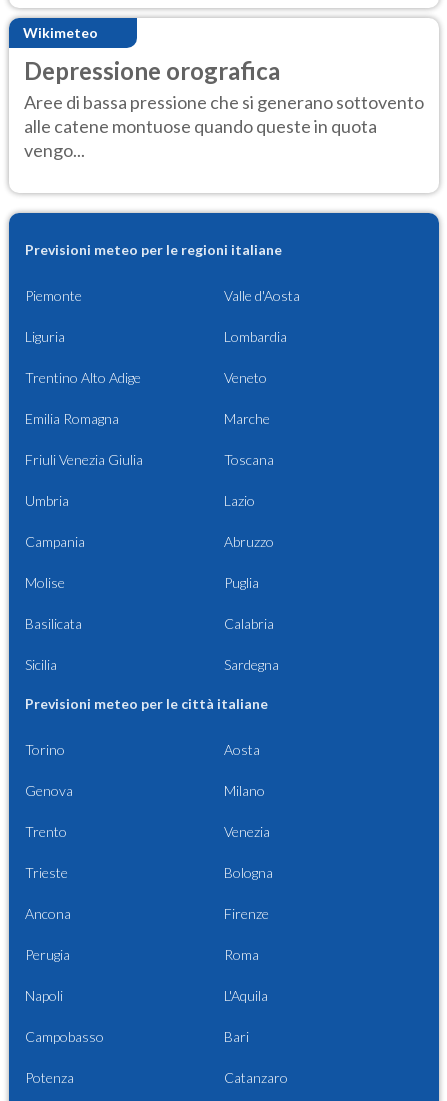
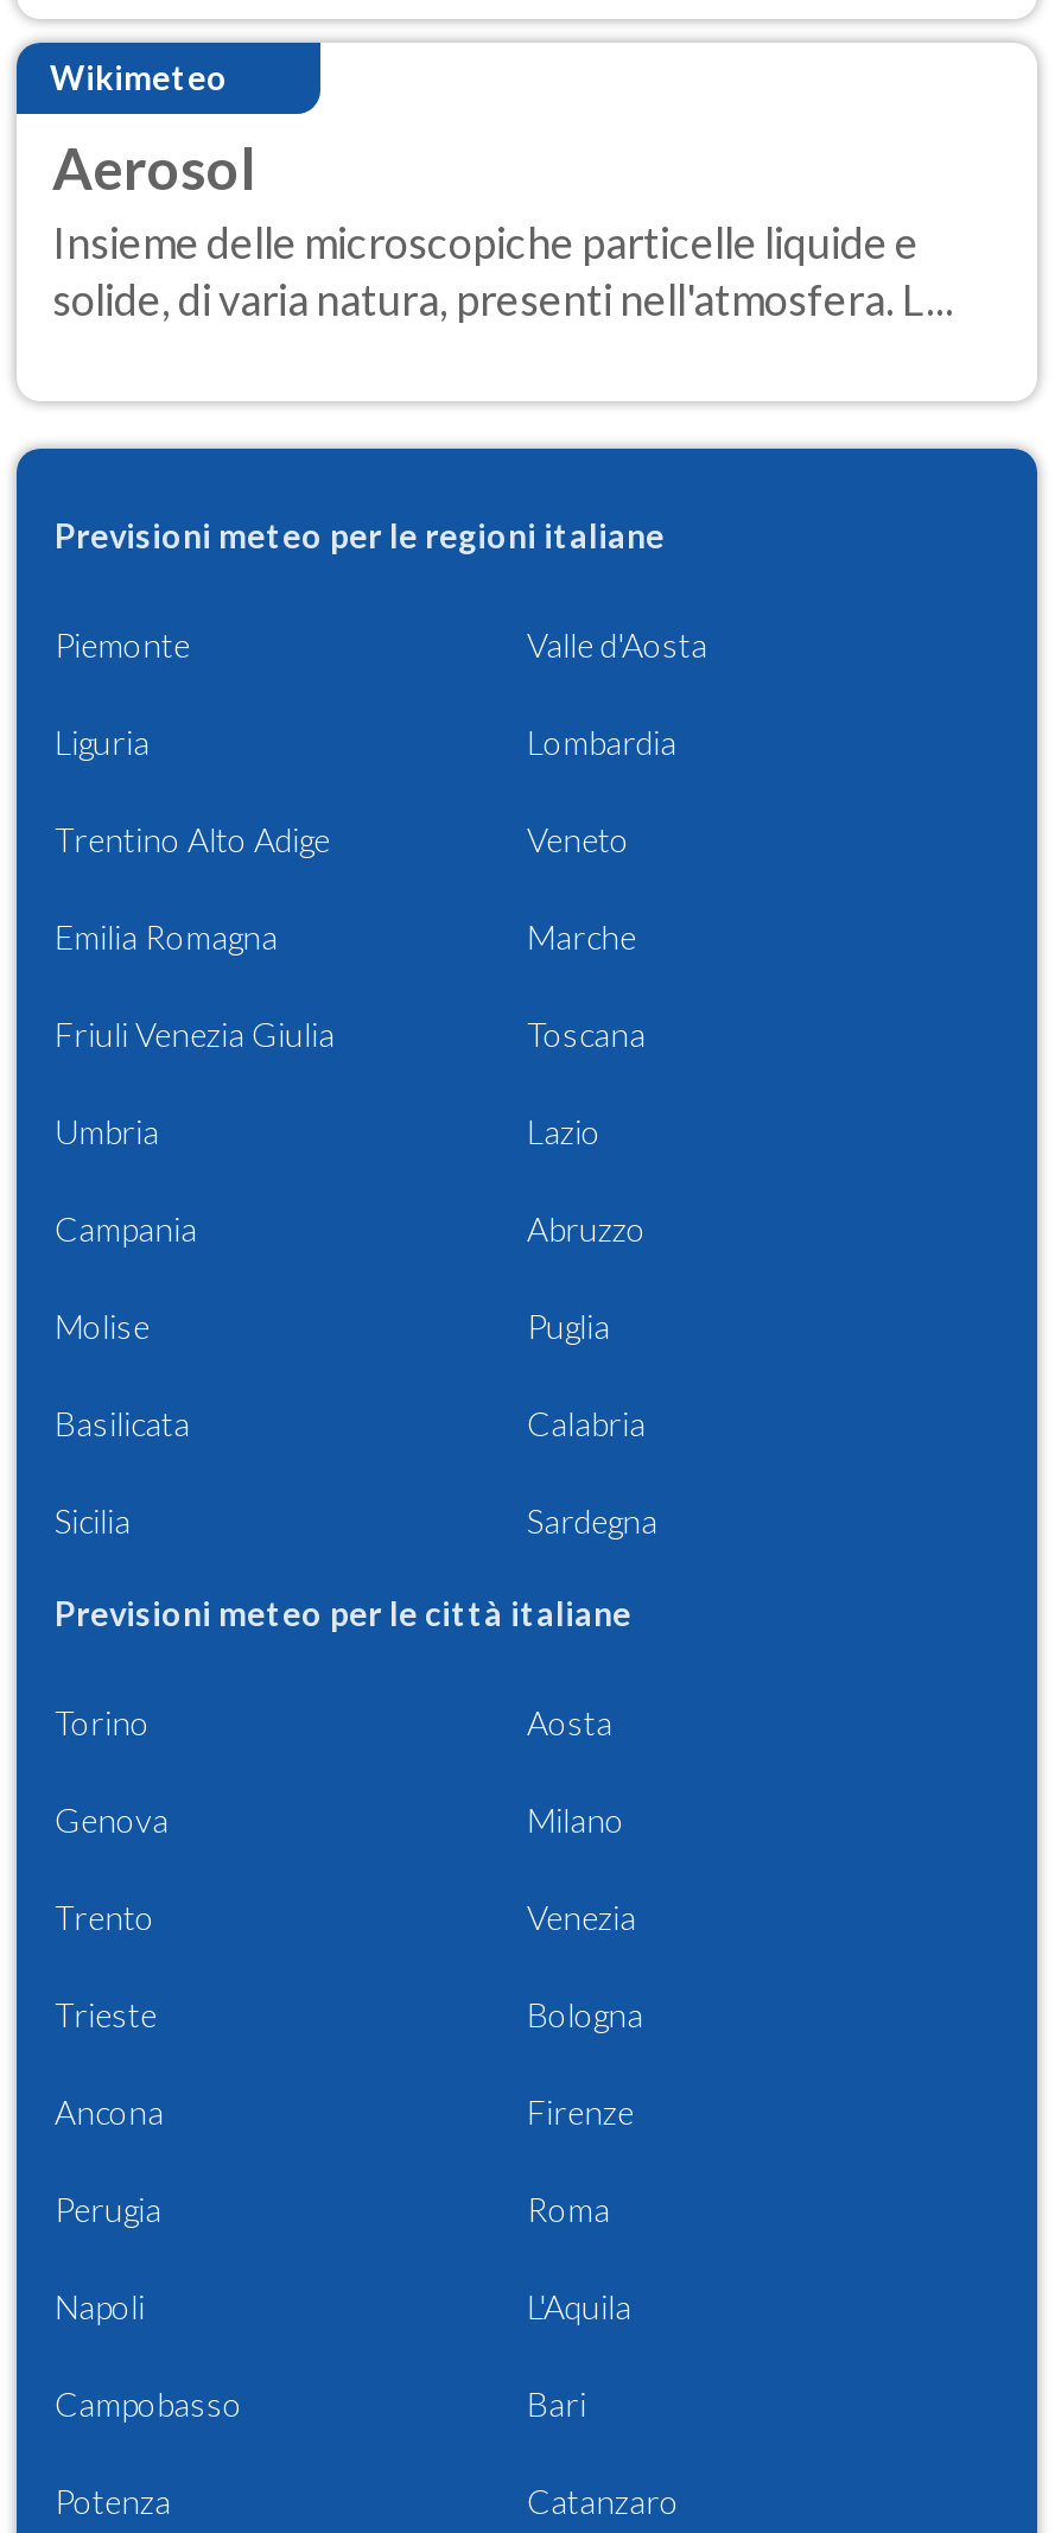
- Depressione orografica
- Aree di bassa pressione che si generano sottovento
- alle catene montuose quando queste in quota
- vengo...
+ Aerosol
+ Insieme delle microscopiche particelle liquide e
+ solide, di varia natura, presenti nell'atmosfera. L...
